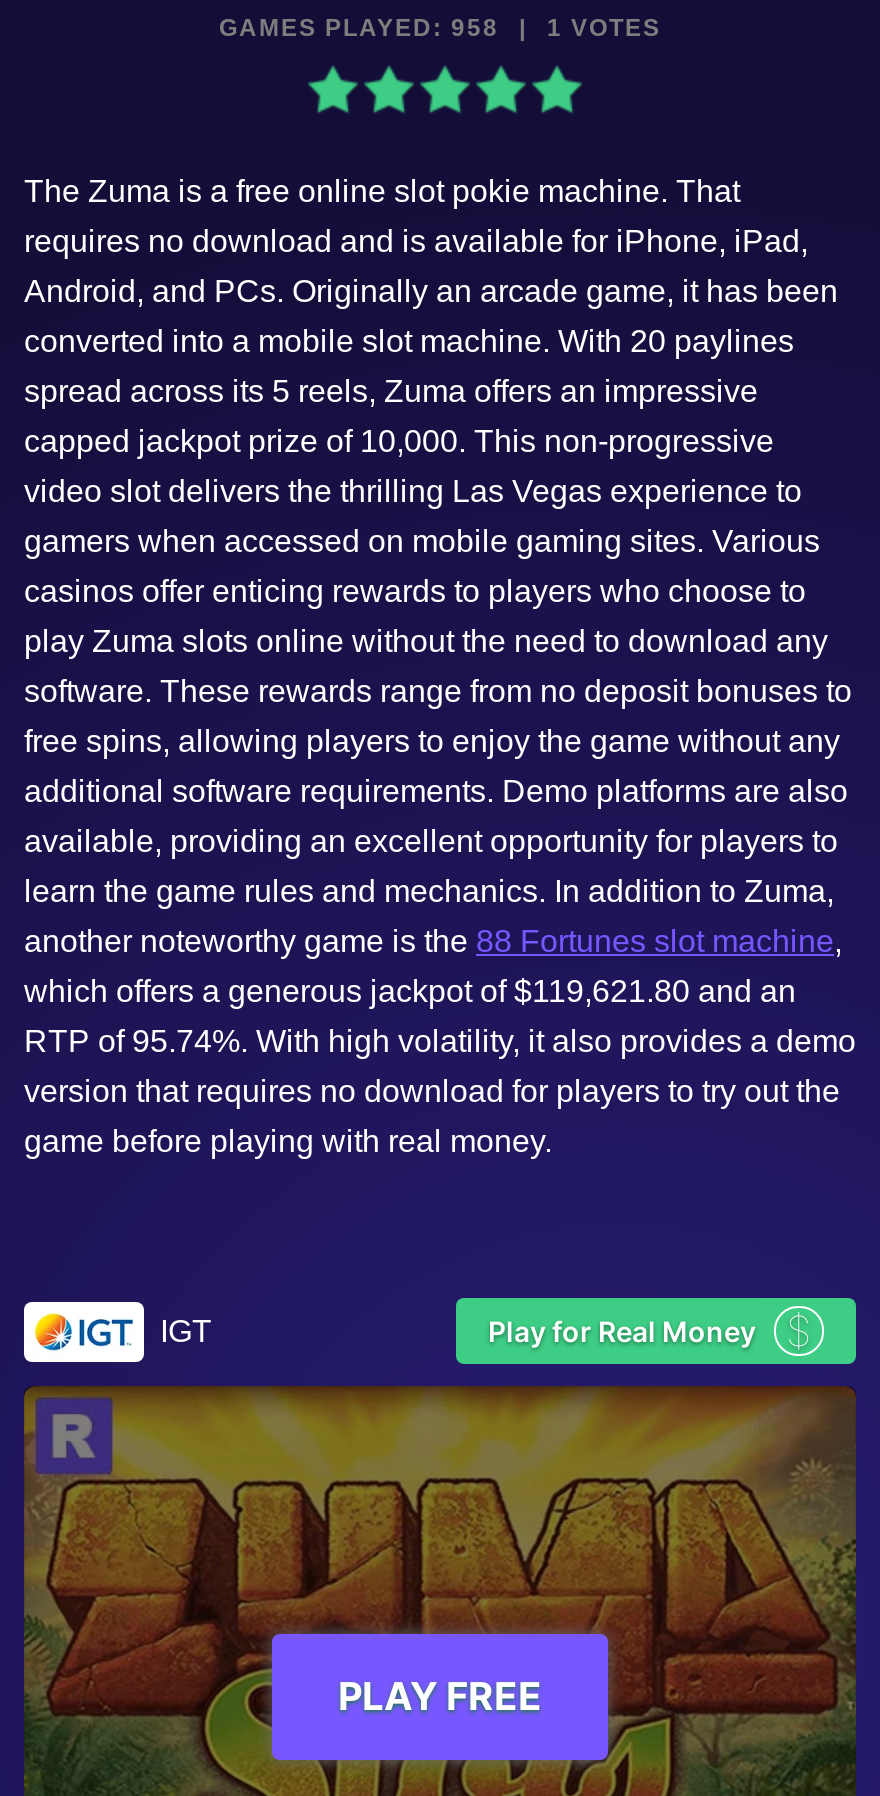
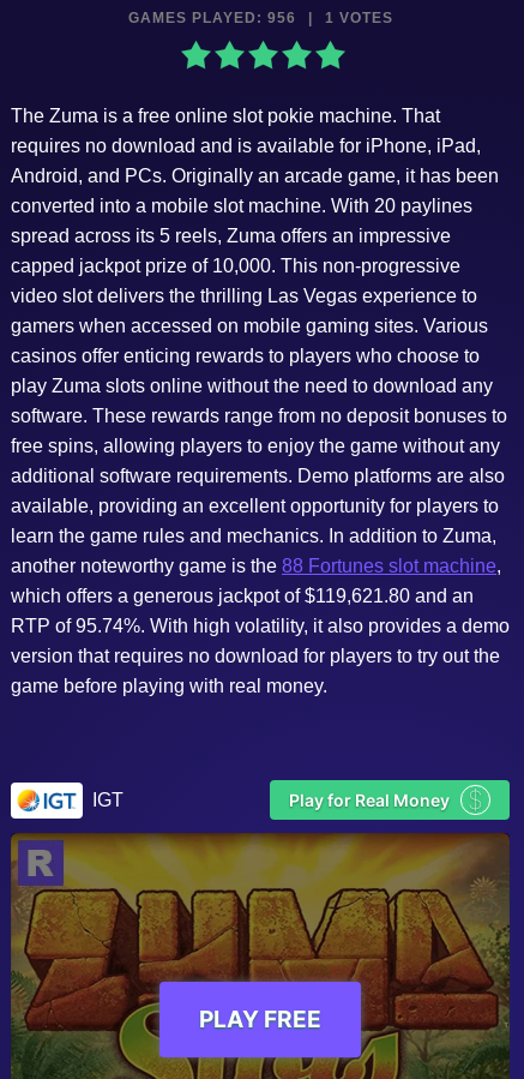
- GAMES PLAYED: 958
+ GAMES PLAYED: 956
